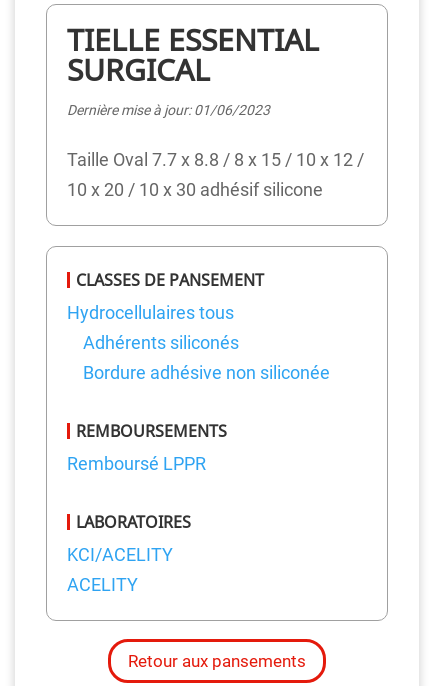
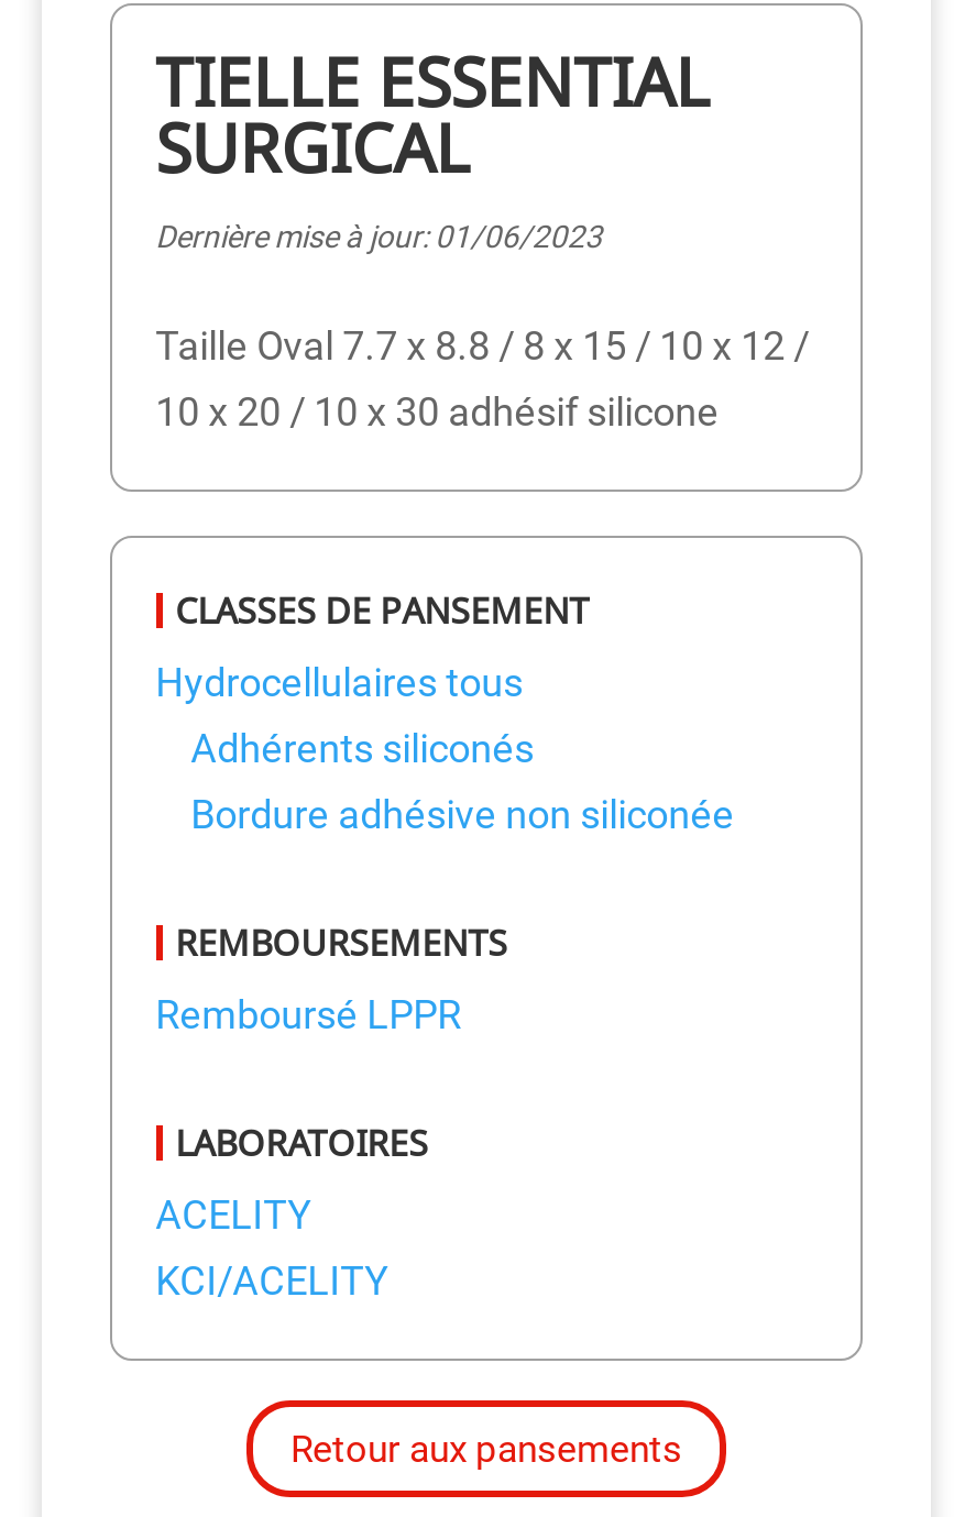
moved down: KCI/ACELITY

moved up: ACELITY
